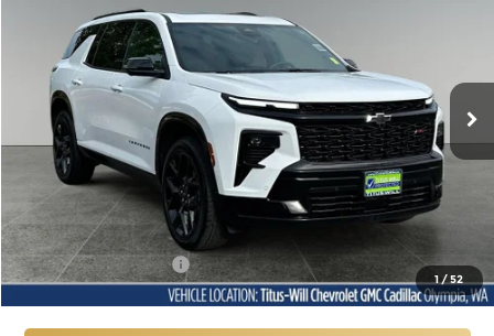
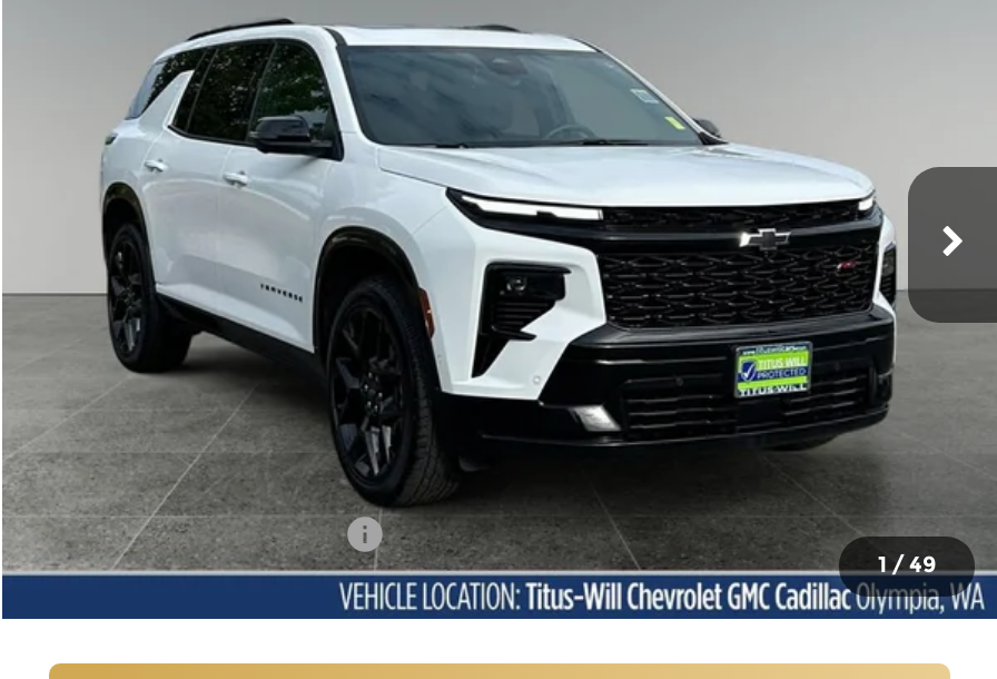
- 1 / 52
+ 1 / 49
